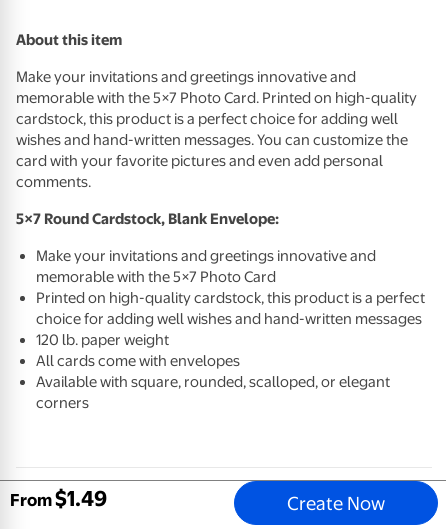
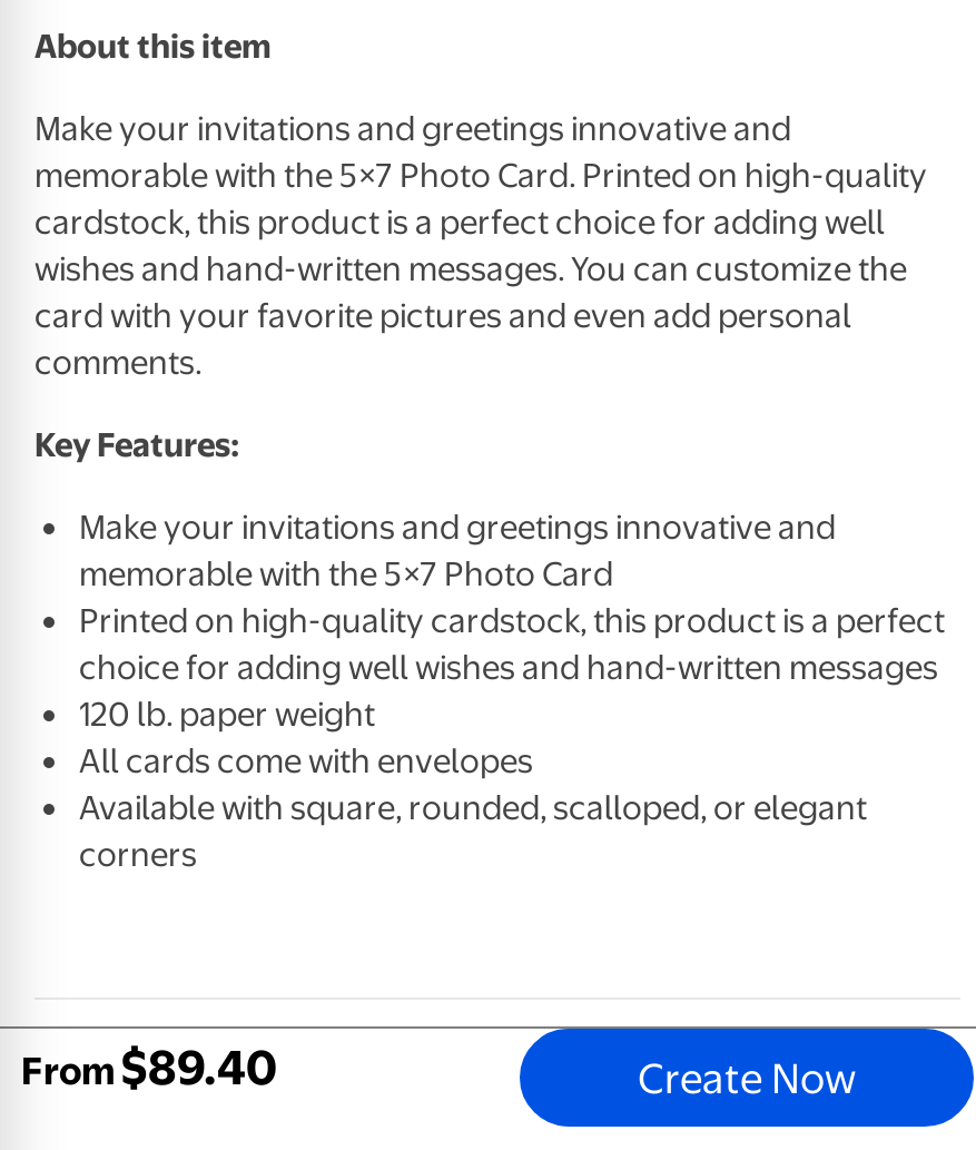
- 5×7 Round Cardstock, Blank Envelope:
+ Key Features:

- $1.49
+ $89.40
